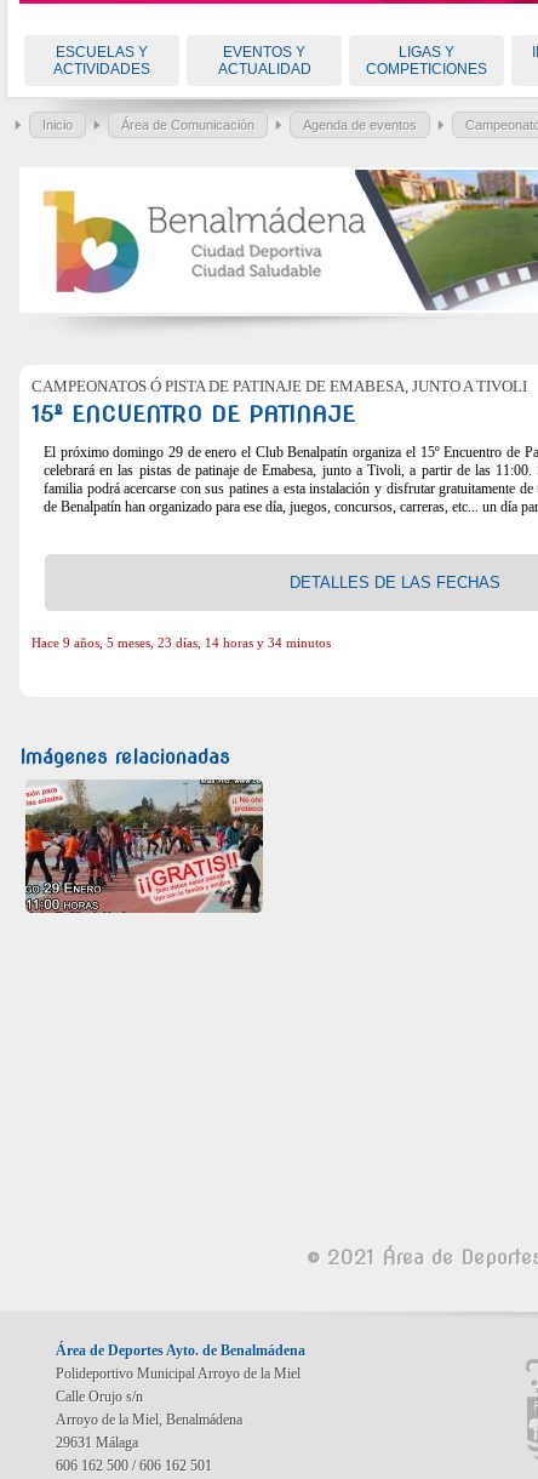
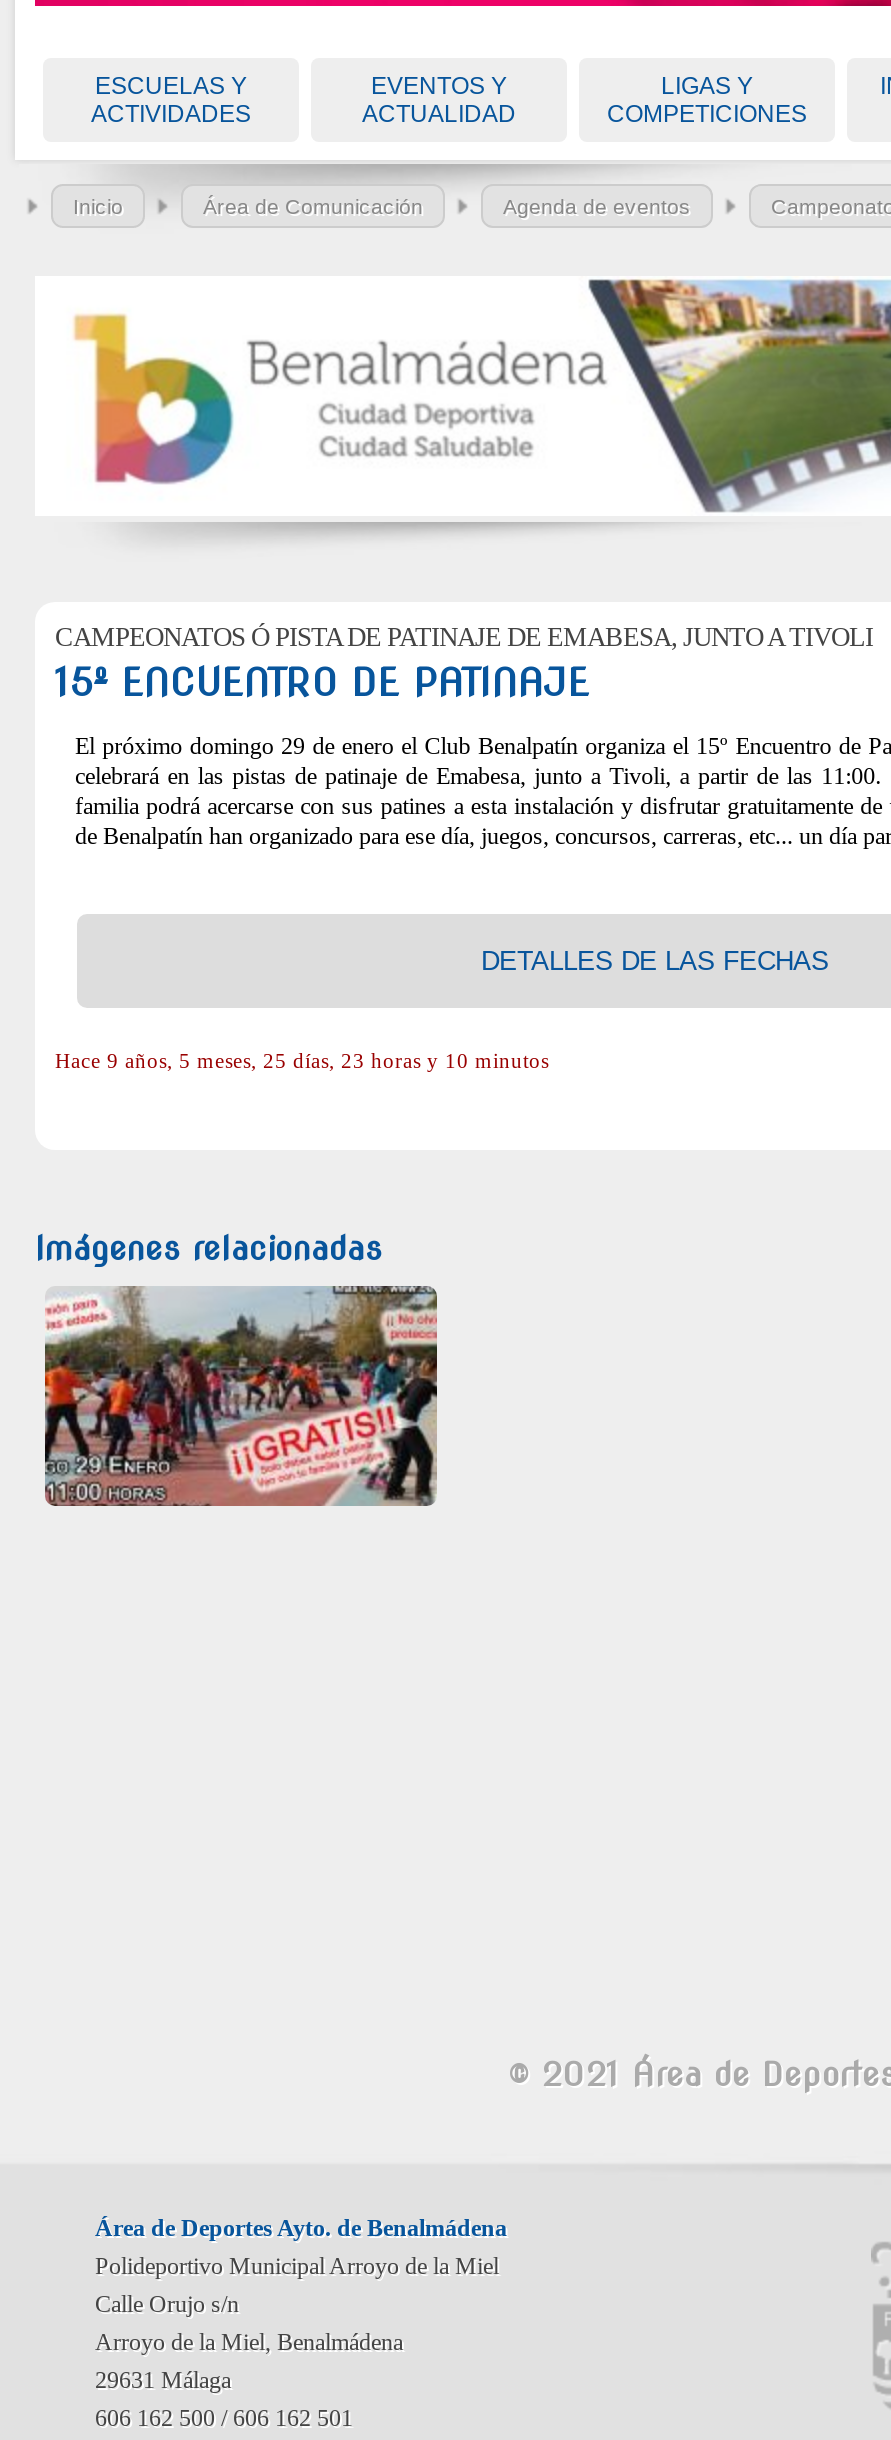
- Hace 9 años, 5 meses, 23 días, 14 horas y 34 minutos
+ Hace 9 años, 5 meses, 25 días, 23 horas y 10 minutos
